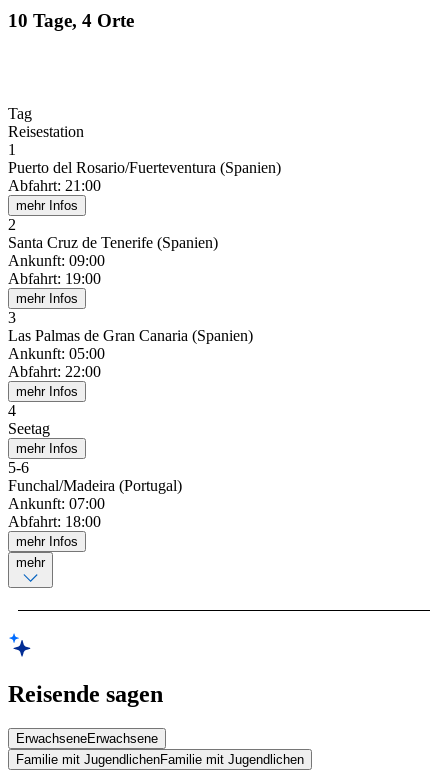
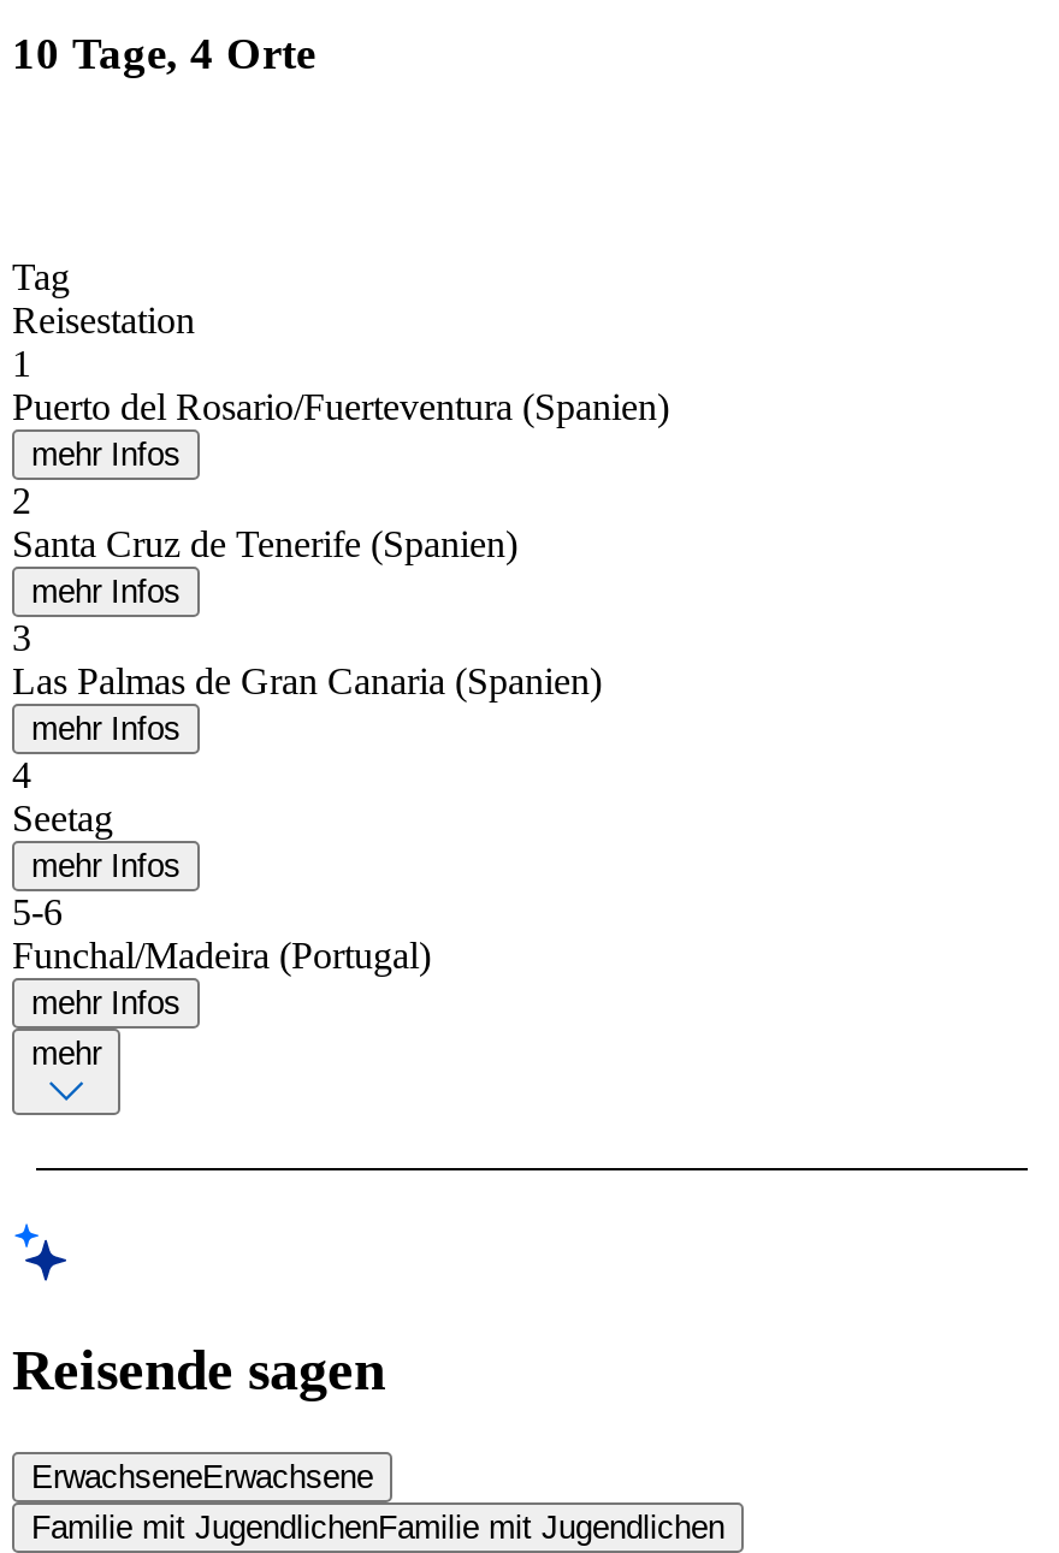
- Abfahrt: 21:00

- Ankunft: 09:00
- Abfahrt: 19:00

- Ankunft: 05:00
- Abfahrt: 22:00

- Ankunft: 07:00
- Abfahrt: 18:00
